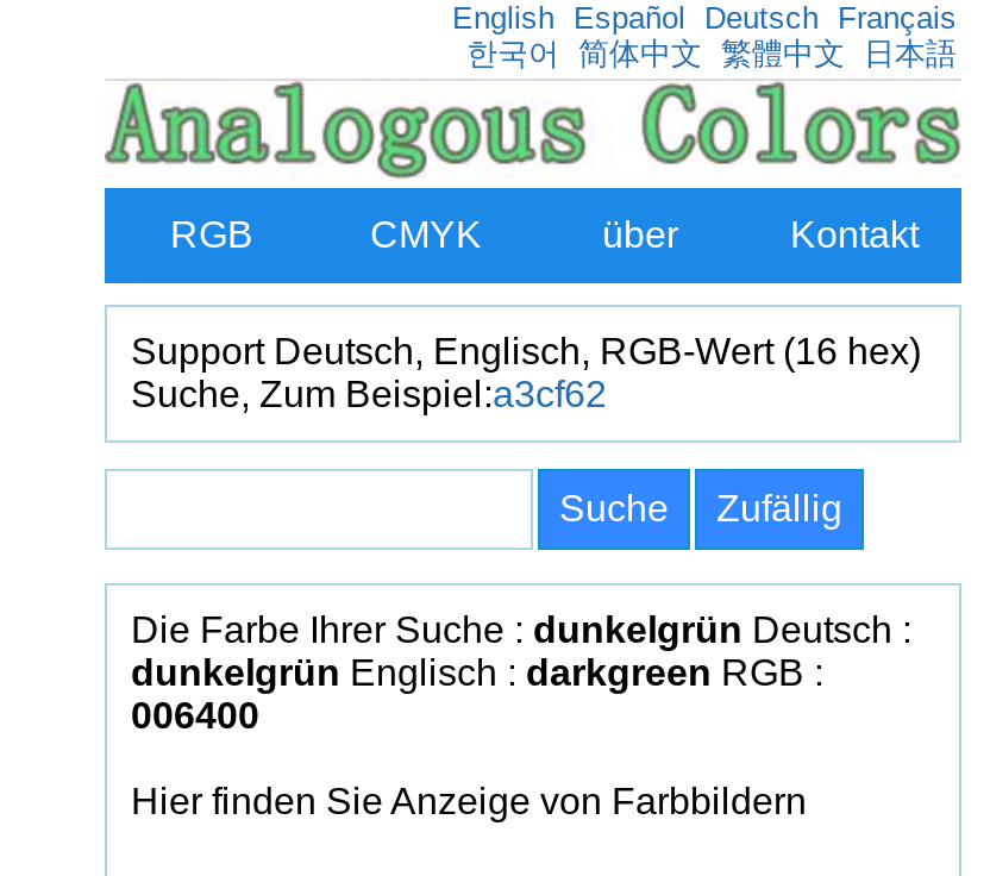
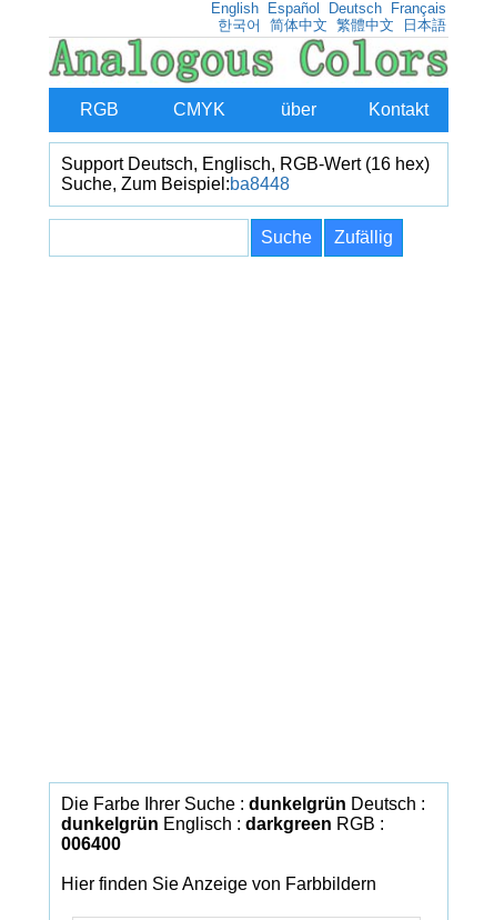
- Suche, Zum Beispiel: a3cf62
+ Suche, Zum Beispiel: ba8448
